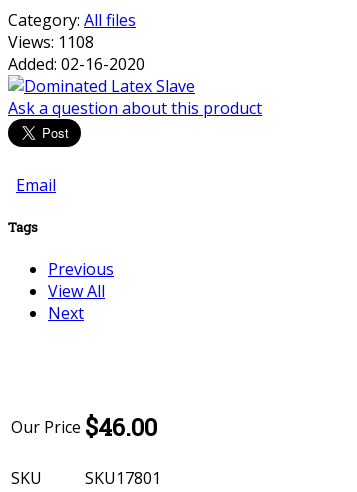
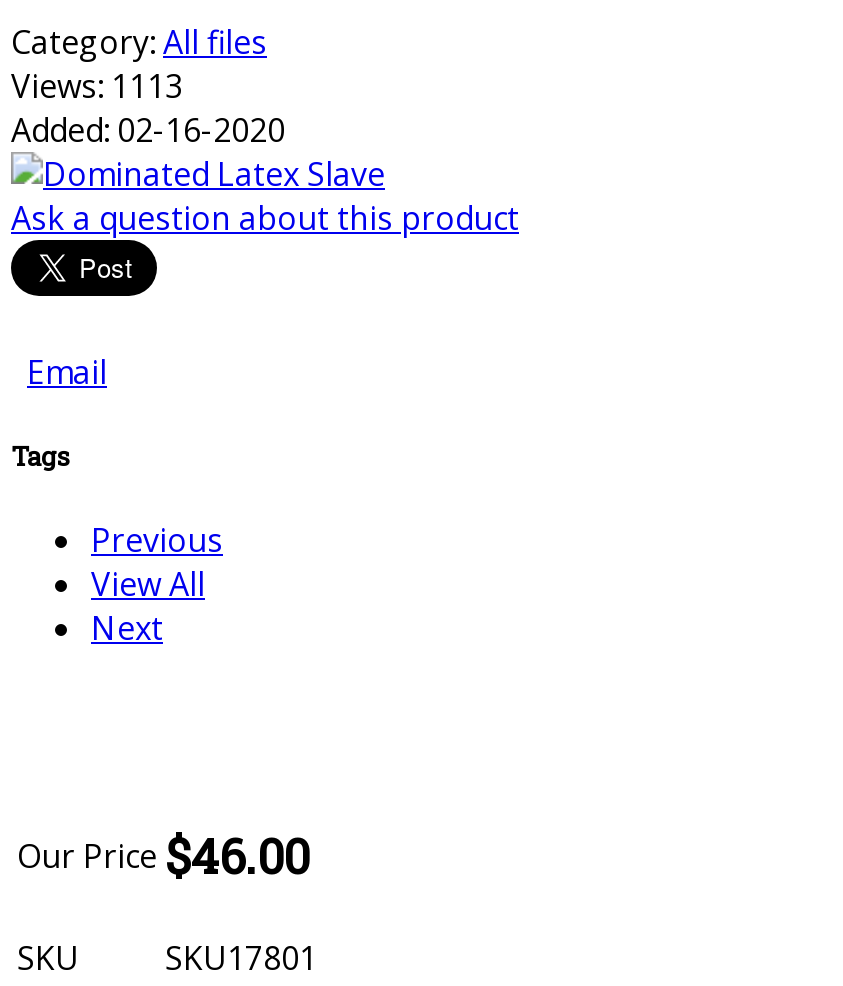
- Views: 1108
+ Views: 1113
